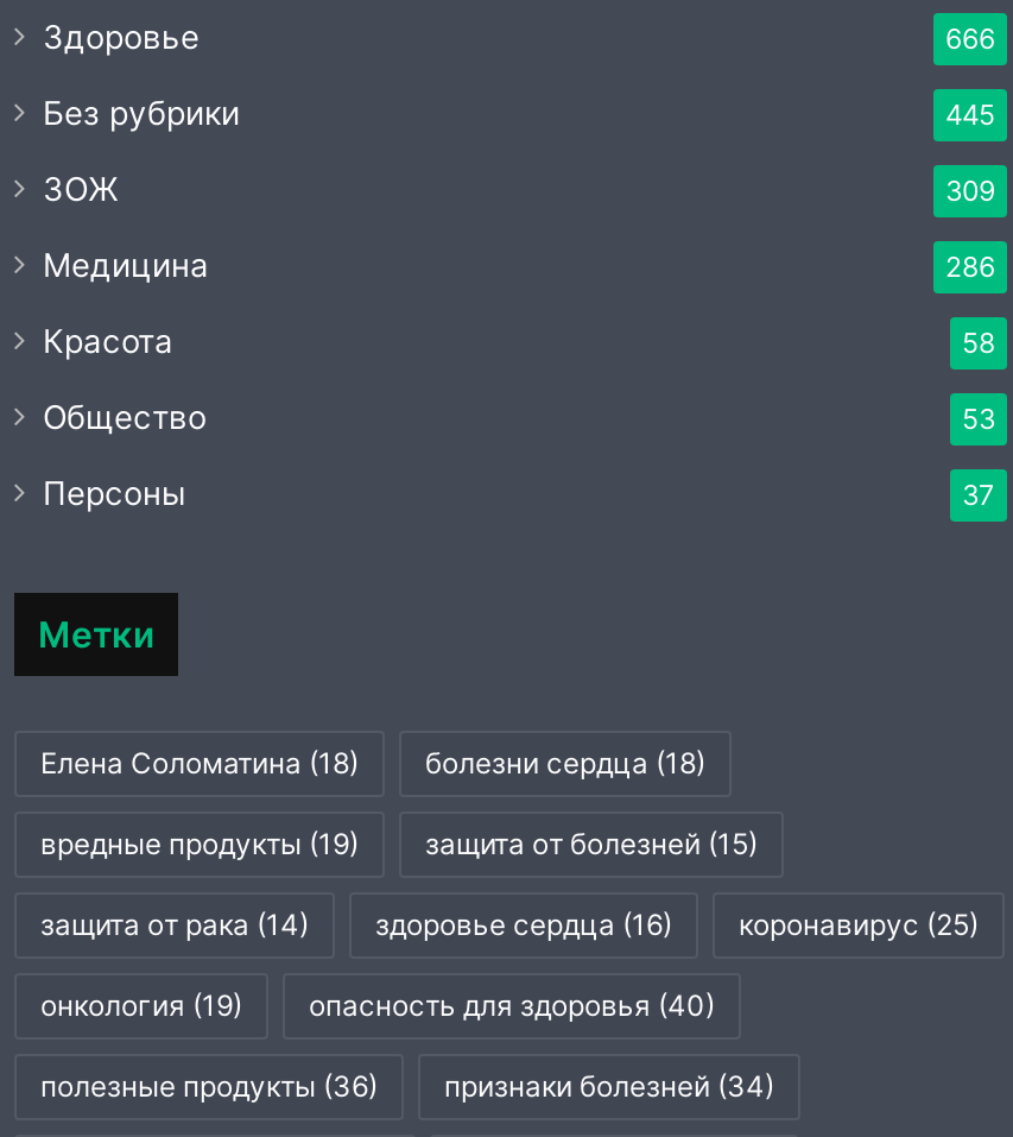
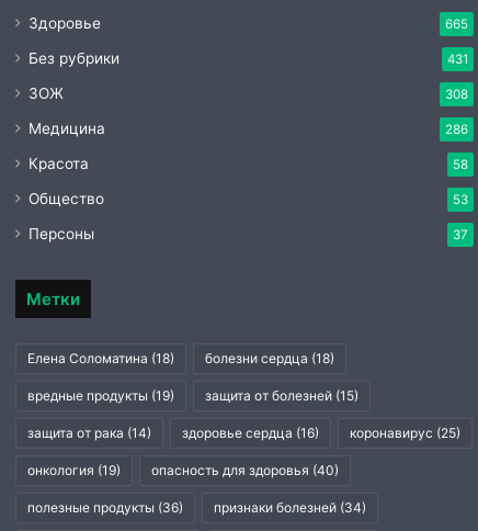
- 666
+ 665

- 445
+ 431

- 309
+ 308
